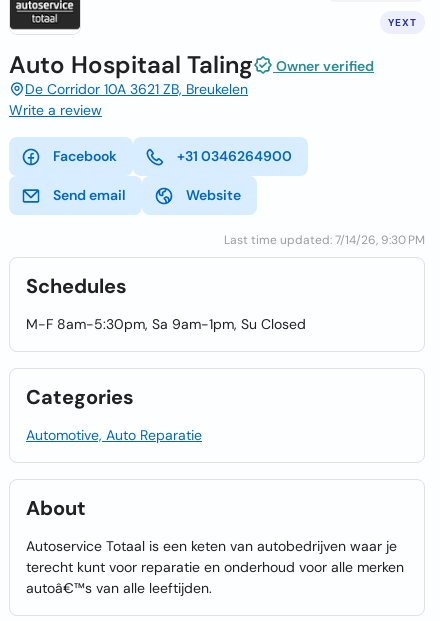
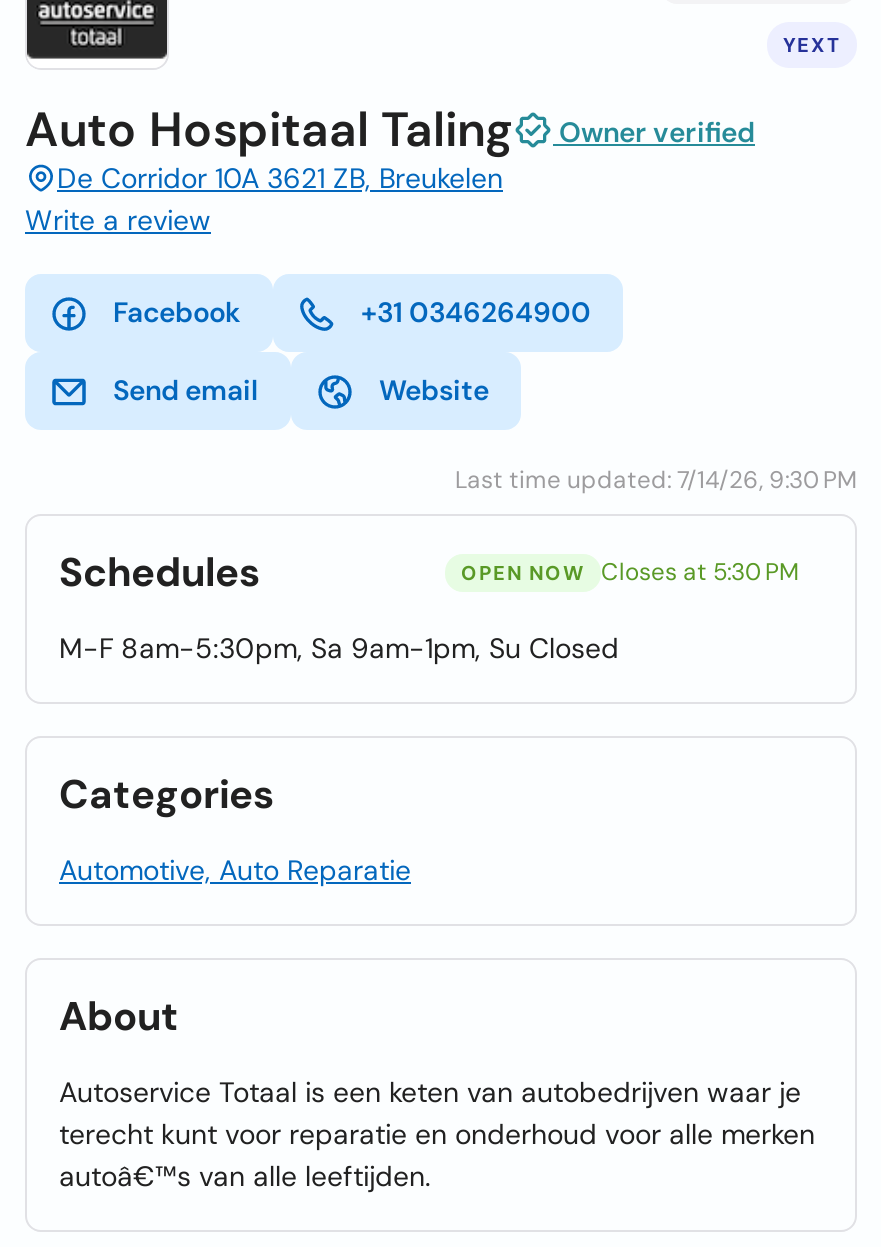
+ OPEN NOW
+ Closes at 5:30 PM
